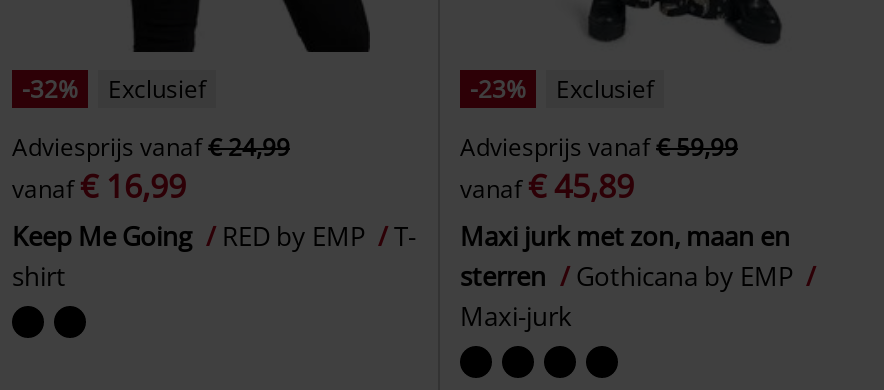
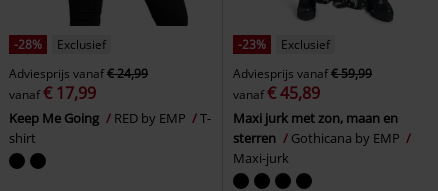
- -32% Exclusief
+ -28% Exclusief

- vanaf€ 16,99
+ vanaf€ 17,99
